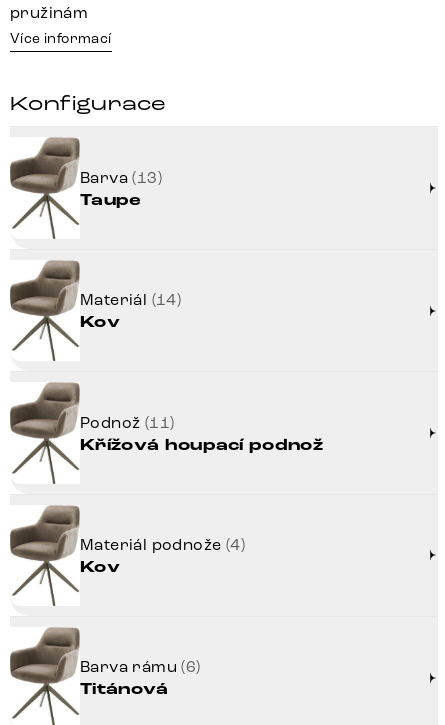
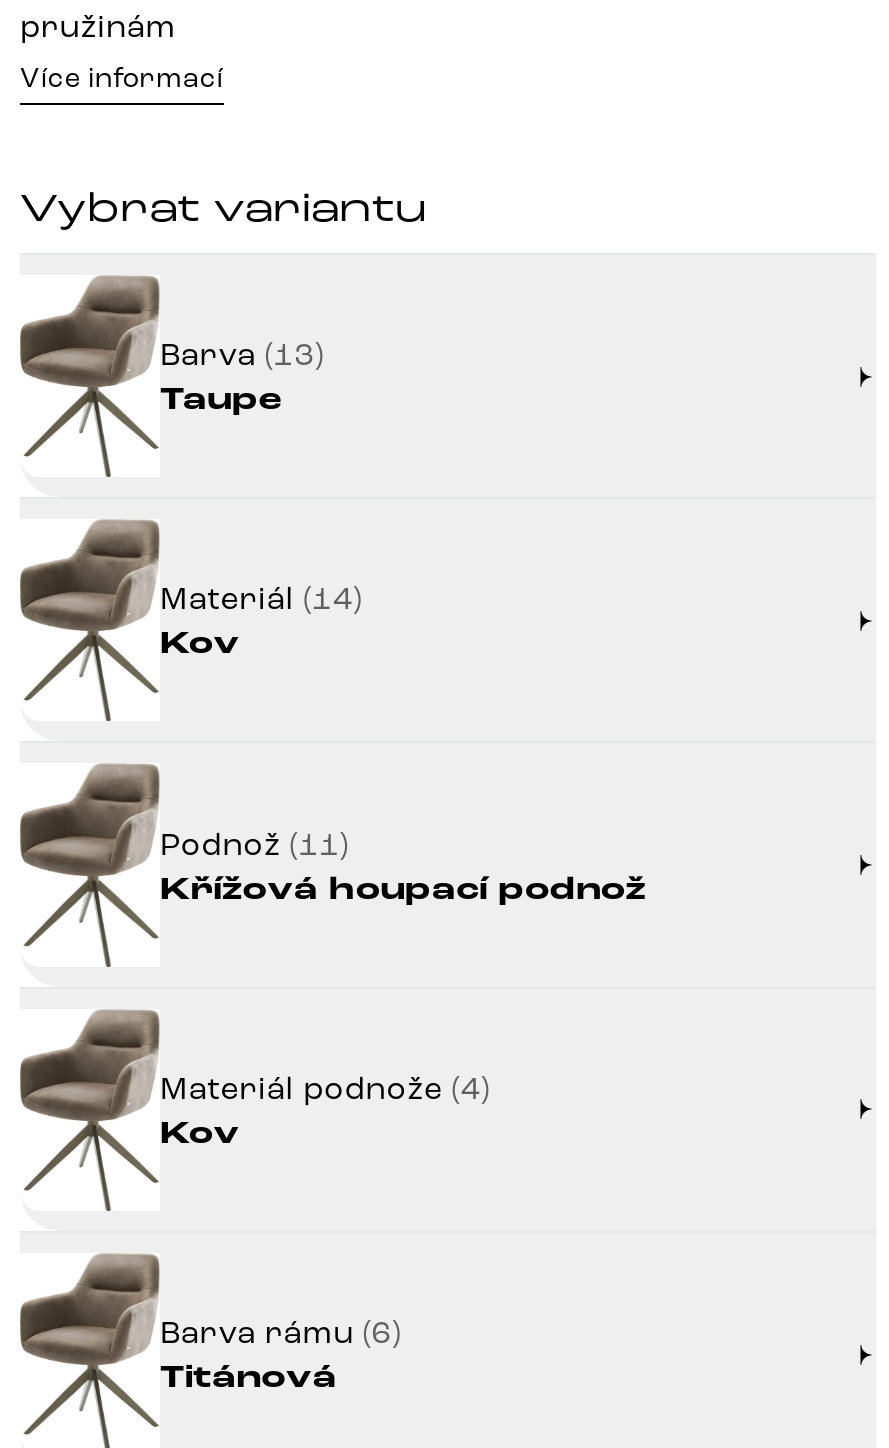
- Konfigurace
+ Vybrat variantu
